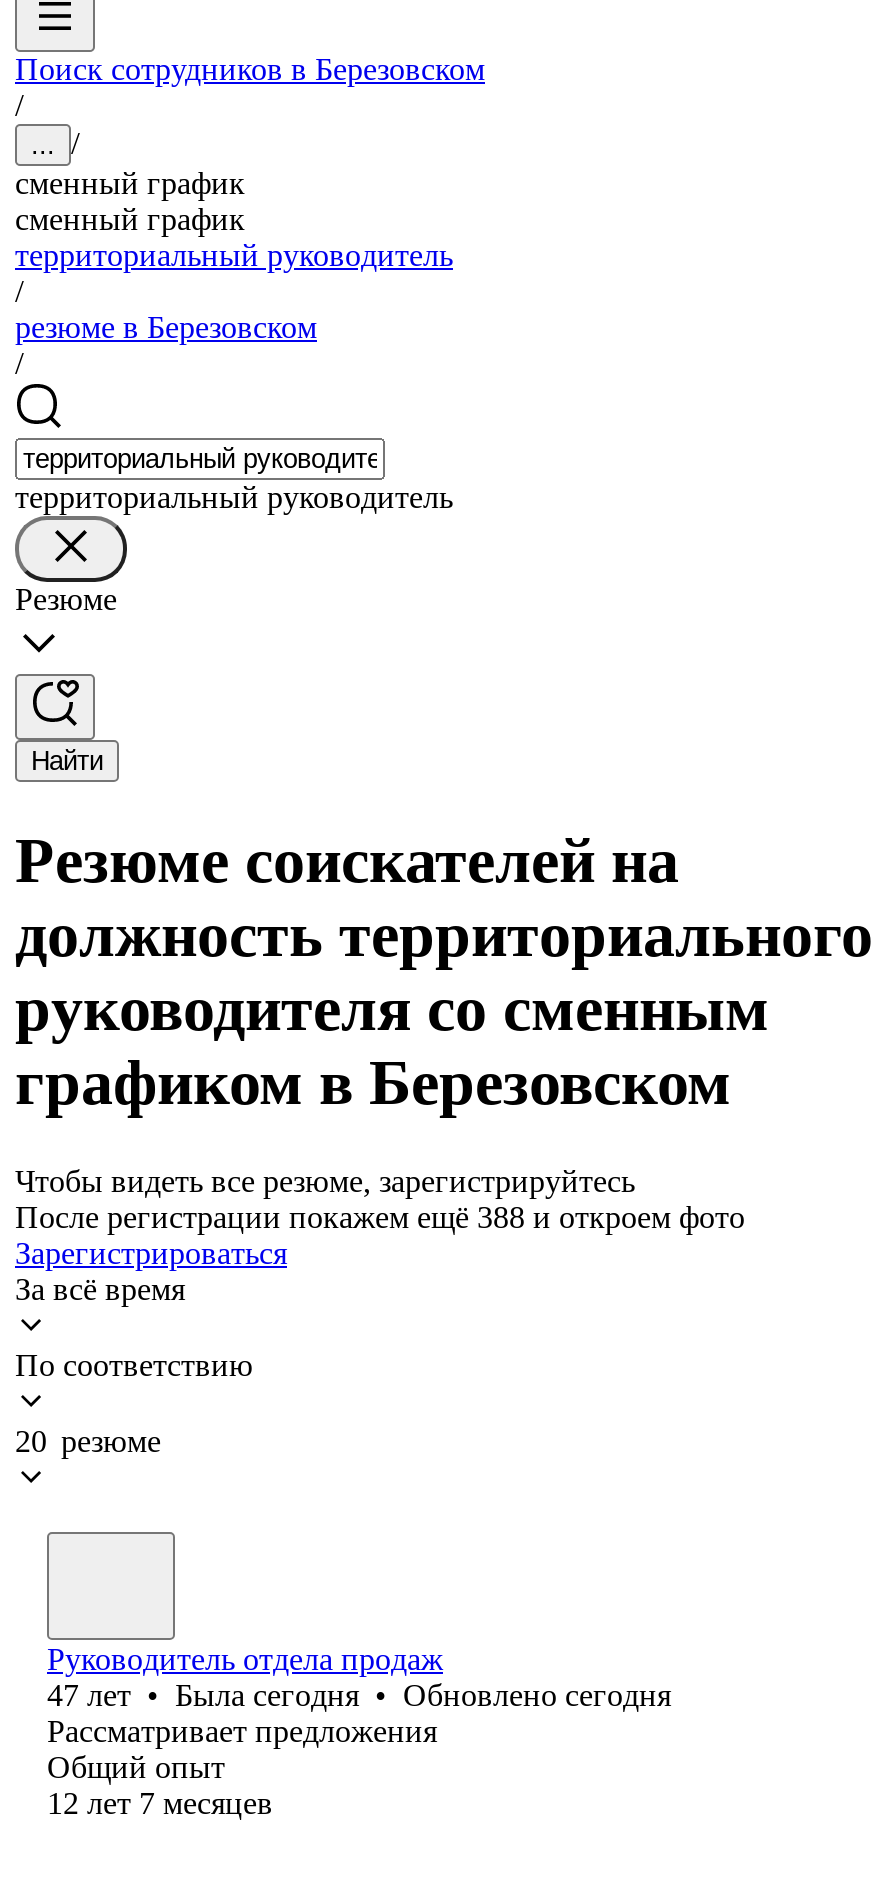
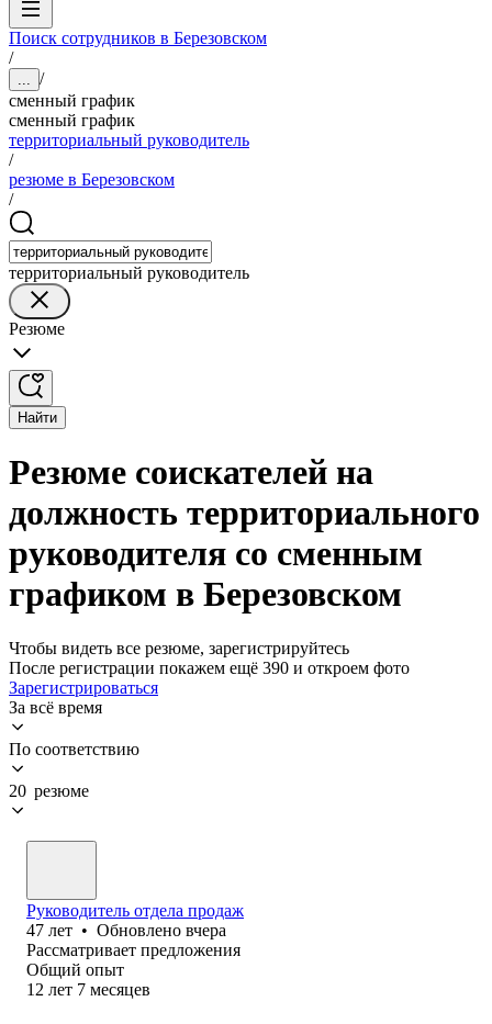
- После регистрации покажем ещё 388 и откроем фото
+ После регистрации покажем ещё 390 и откроем фото

- 47 лет • Была сегодня • Обновлено сегодня
+ 47 лет • Обновлено вчера
